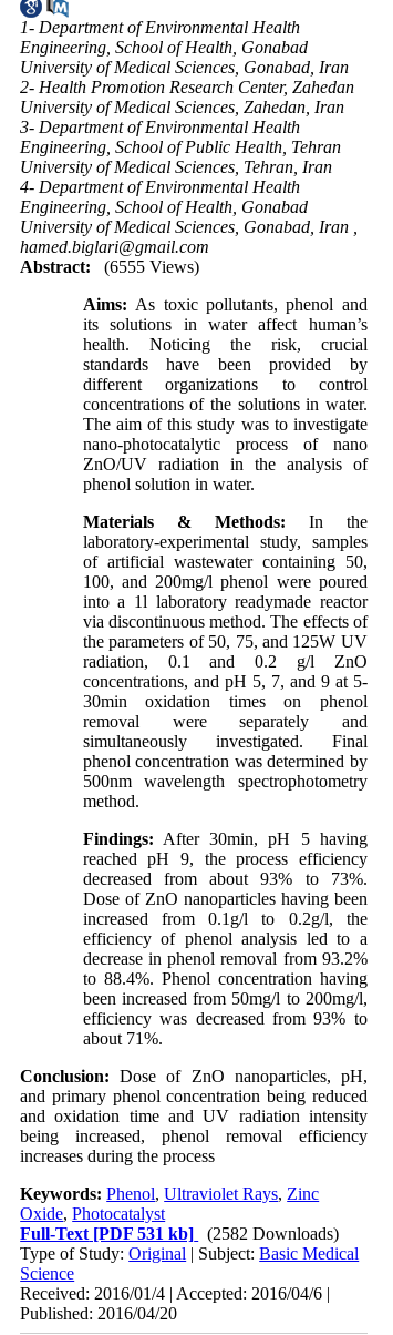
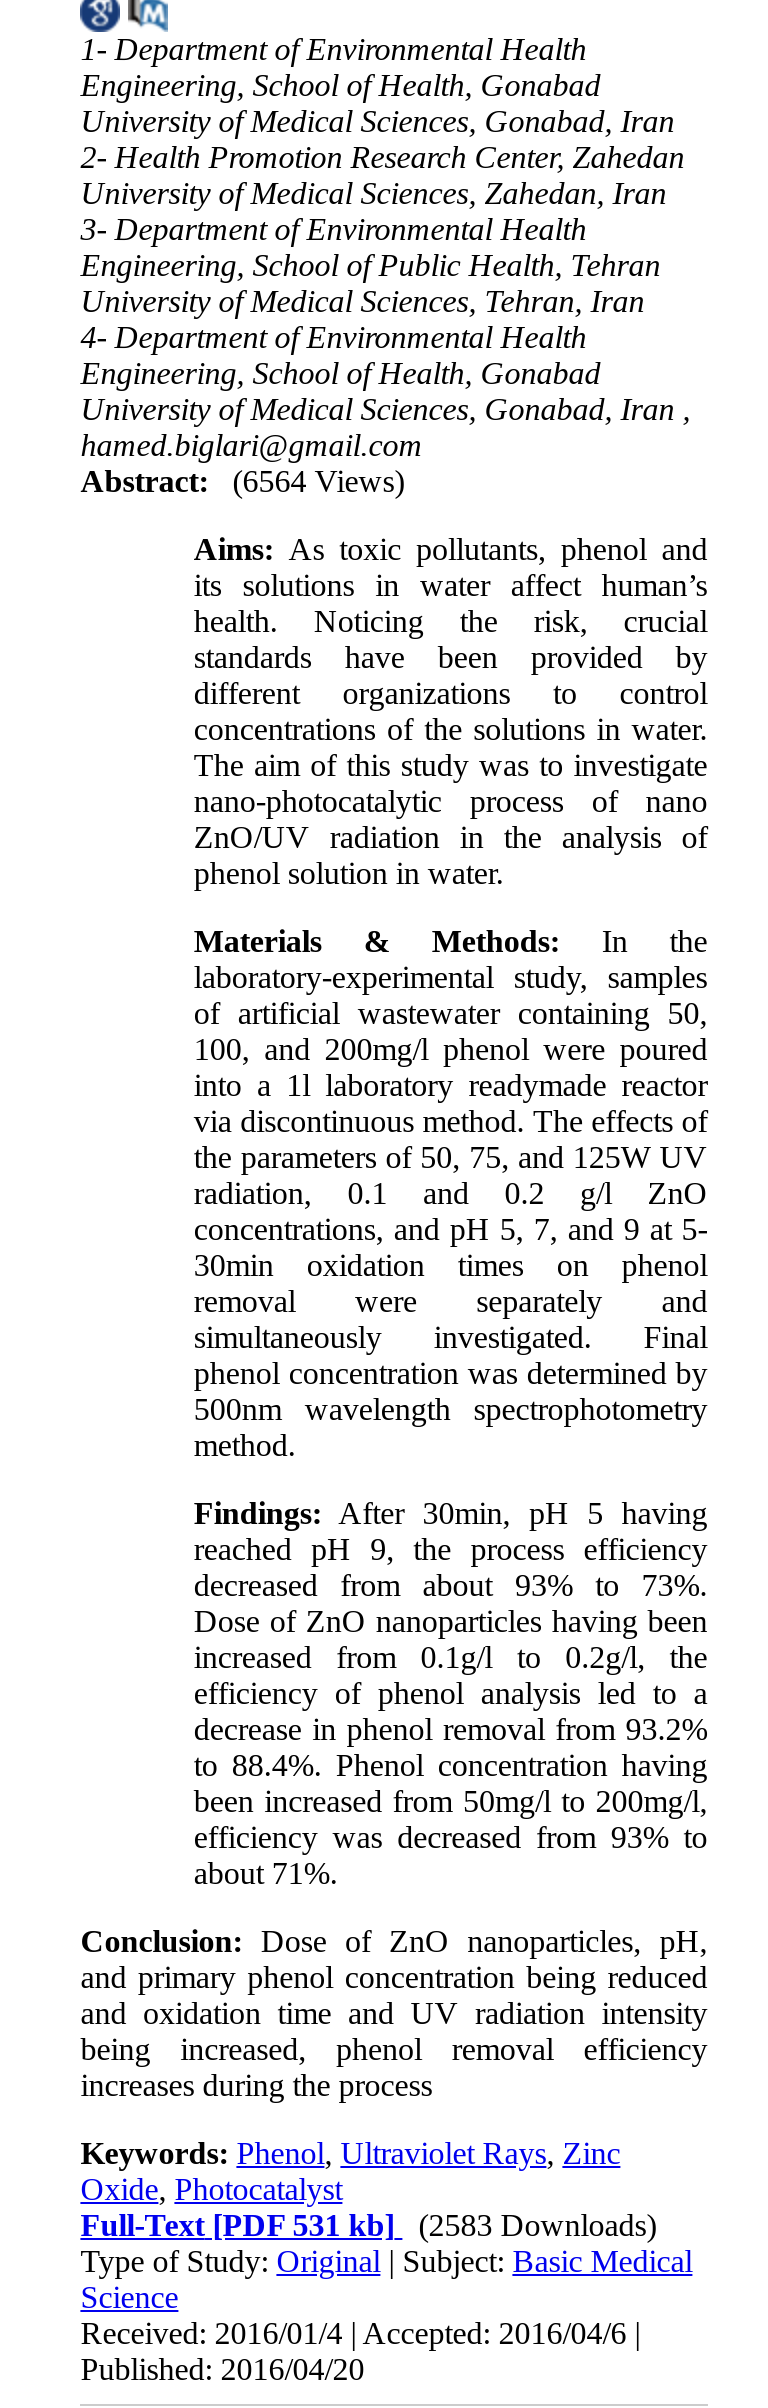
- Abstract: (6555 Views)
+ Abstract: (6564 Views)

- Full-Text [PDF 531 kb] (2582 Downloads)
+ Full-Text [PDF 531 kb] (2583 Downloads)
